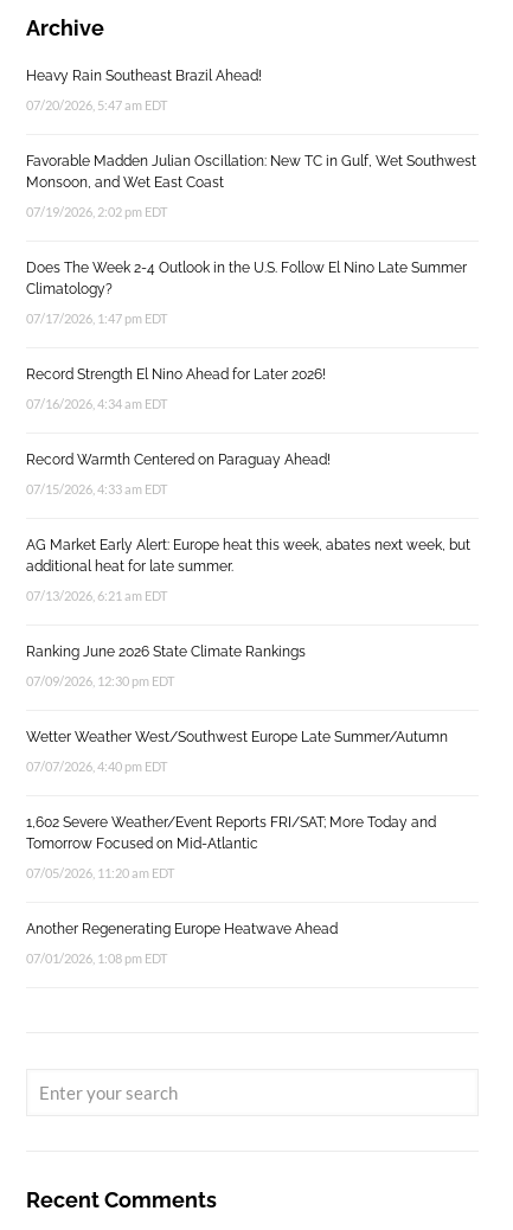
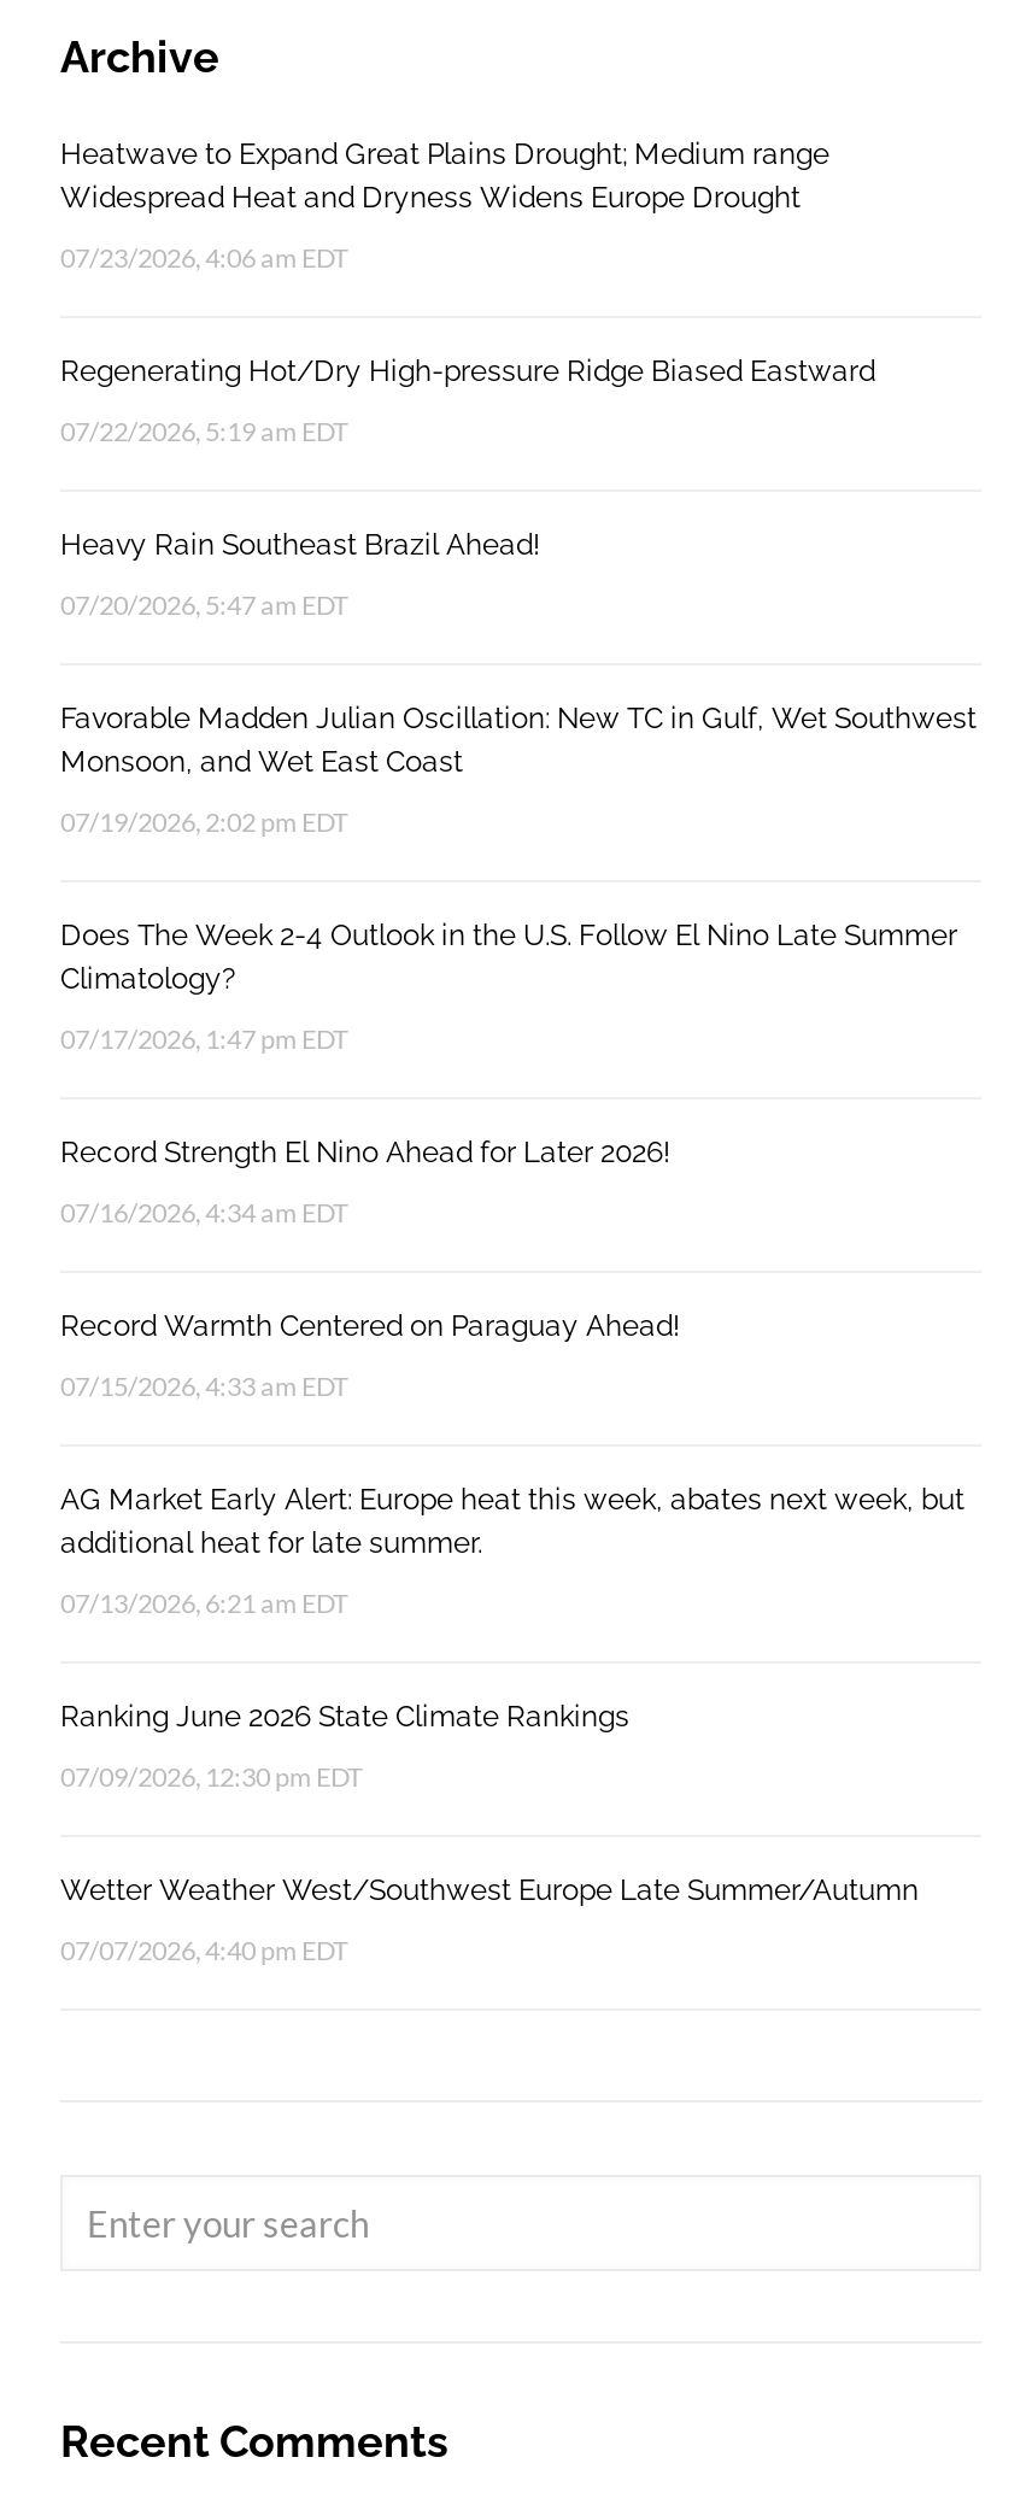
+ Heatwave to Expand Great Plains Drought; Medium range
+ Widespread Heat and Dryness Widens Europe Drought
+ 07/23/2026, 4:06 am EDT
+ Regenerating Hot/Dry High-pressure Ridge Biased Eastward
+ 07/22/2026, 5:19 am EDT

moved down: Heavy Rain Southeast Brazil Ahead! | 07/20/2026, 5:47 am EDT | Favorable Madden Julian Oscillation: New TC in Gulf, Wet Southwest | ... | Wetter Weather West/Southwest Europe Late Summer/Autumn | 07/07/2026, 4:40 pm EDT

- 1,602 Severe Weather/Event Reports FRI/SAT; More Today and
- Tomorrow Focused on Mid-Atlantic
- 07/05/2026, 11:20 am EDT
- Another Regenerating Europe Heatwave Ahead
- 07/01/2026, 1:08 pm EDT
